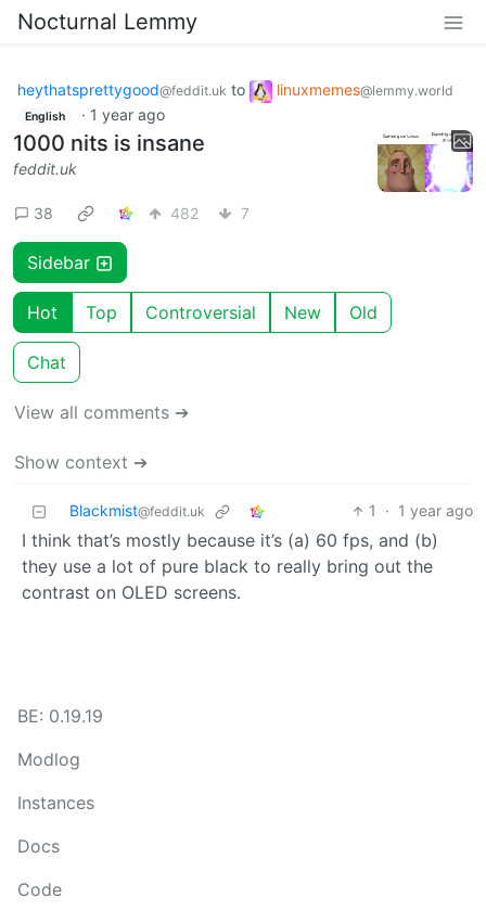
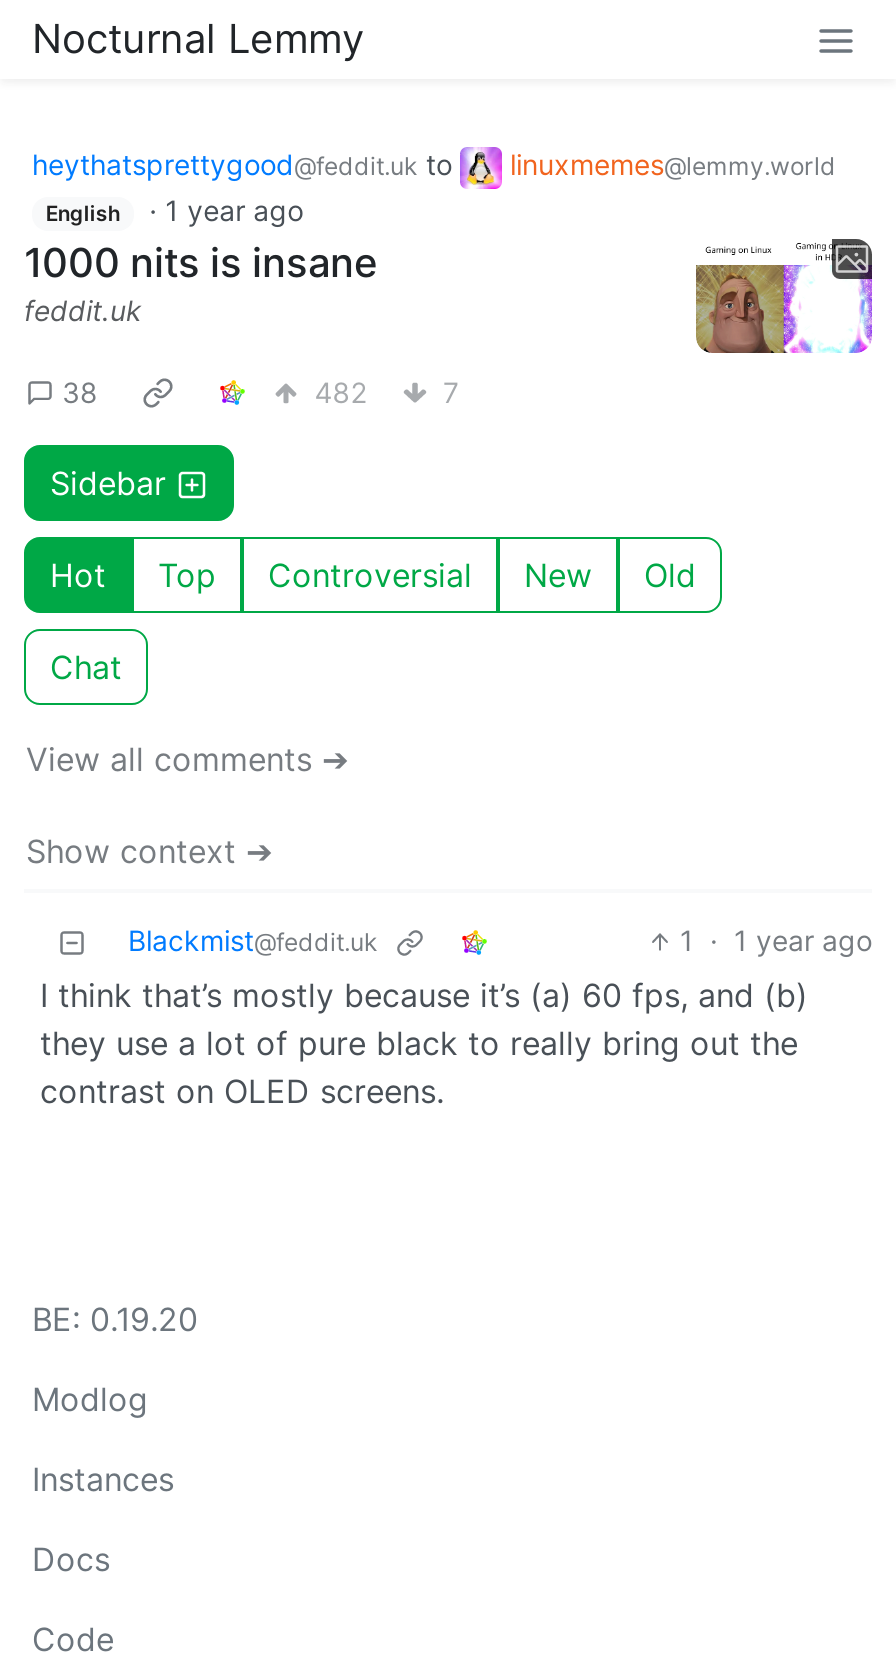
- BE: 0.19.19
+ BE: 0.19.20
